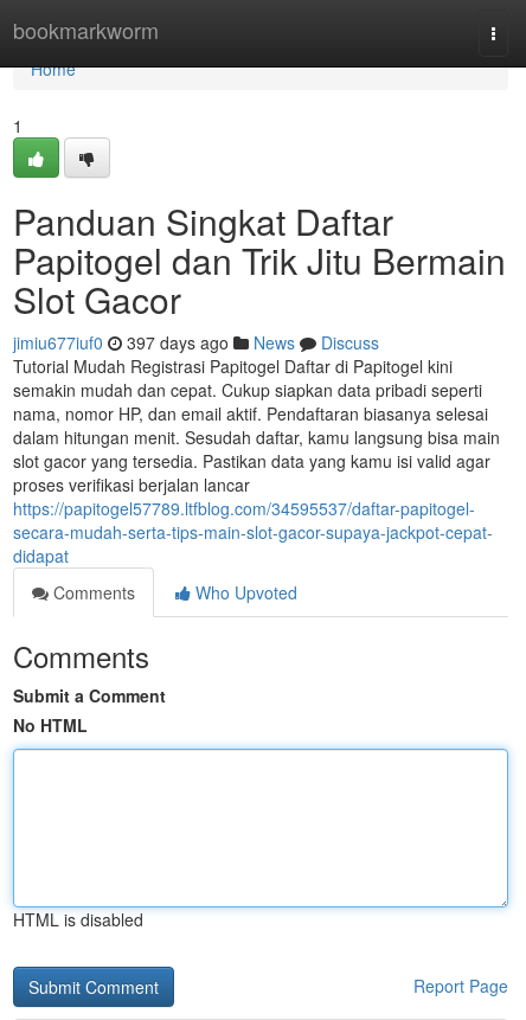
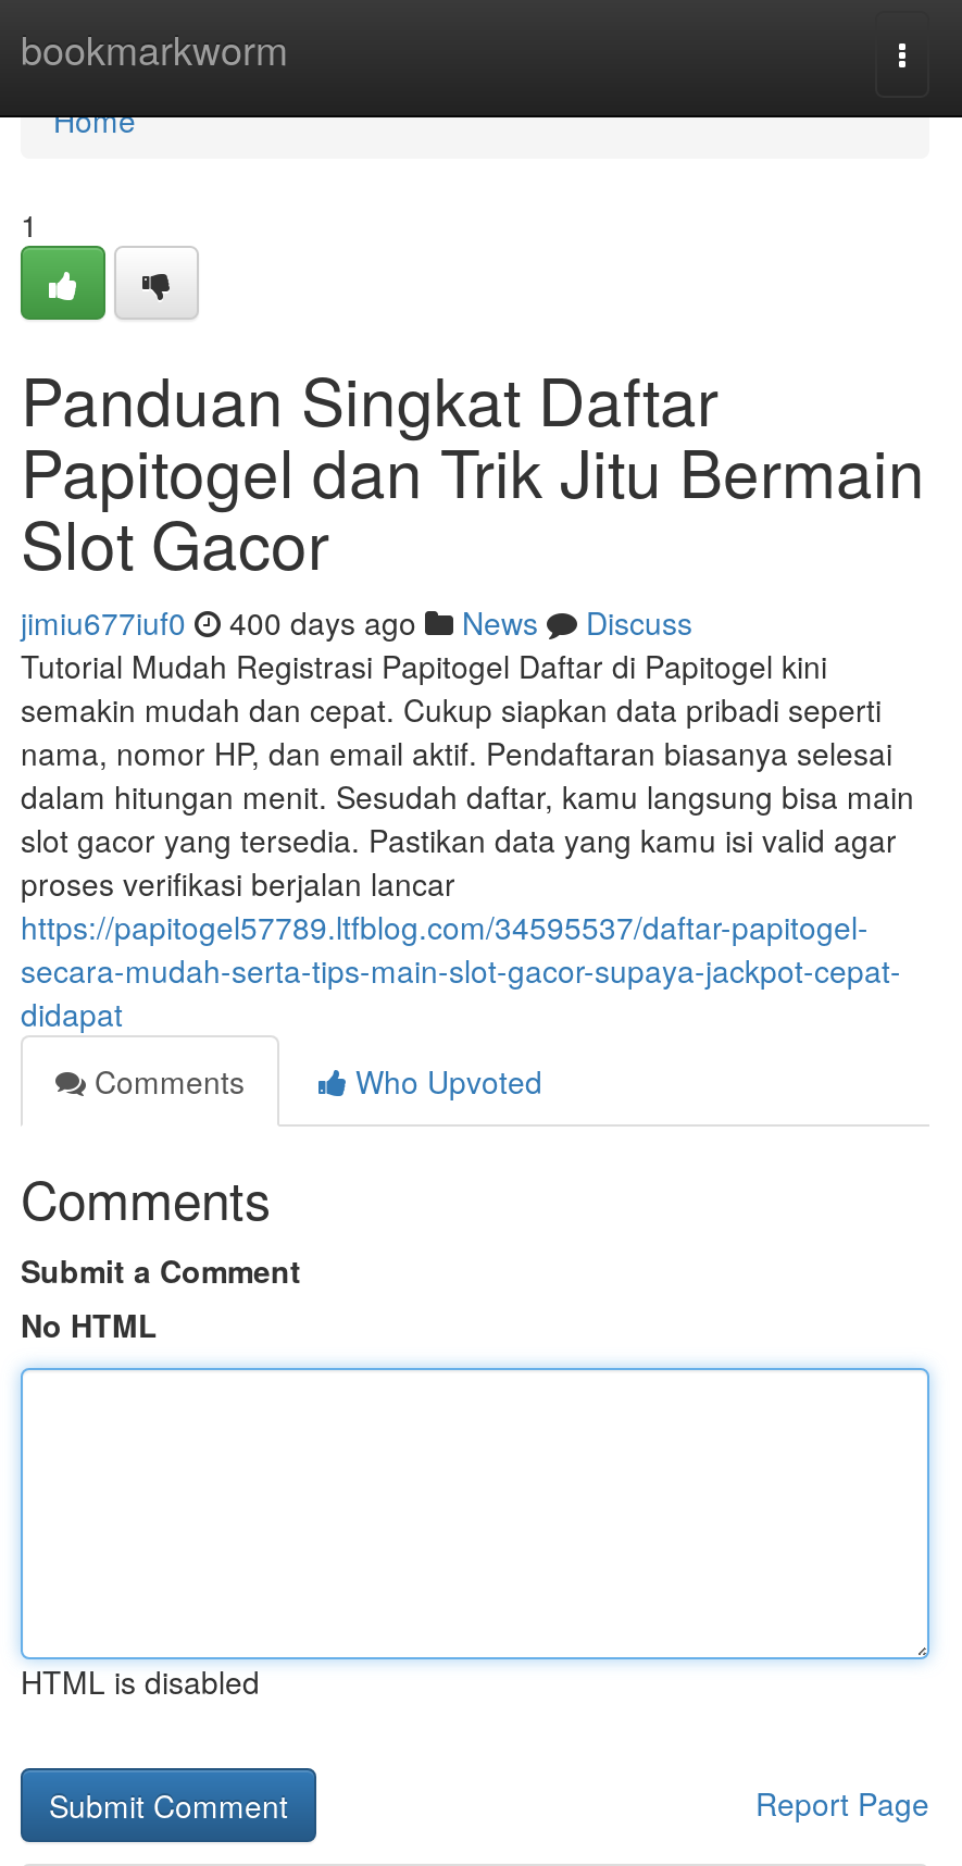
- jimiu677iuf0 397 days ago News Discuss
+ jimiu677iuf0 400 days ago News Discuss
